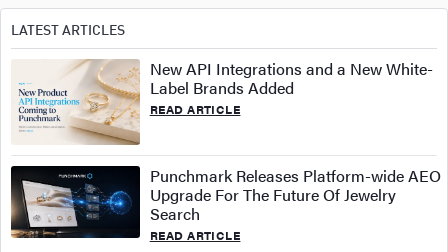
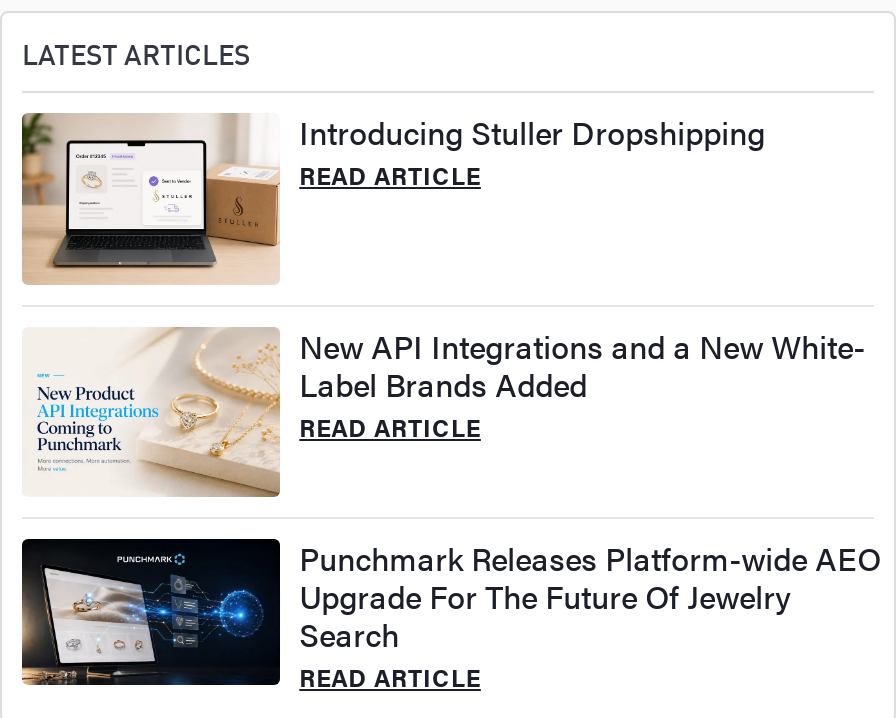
+ [image]
+ Introducing Stuller Dropshipping
+ READ ARTICLE
